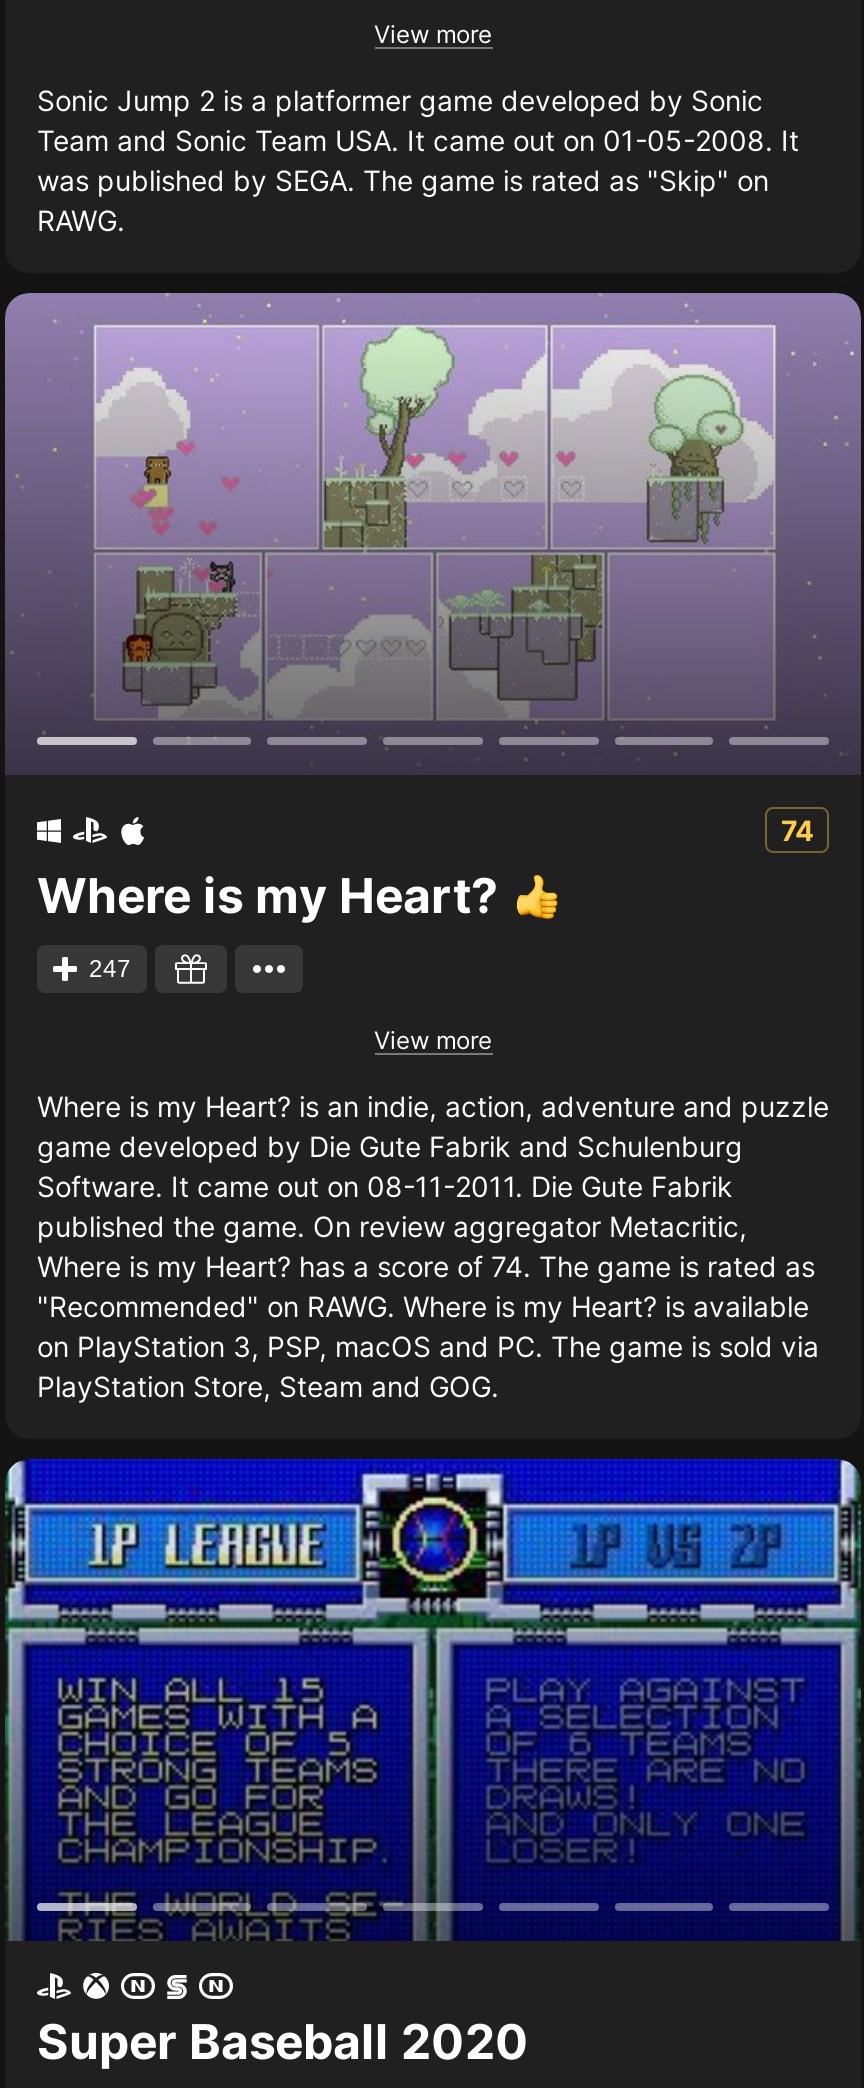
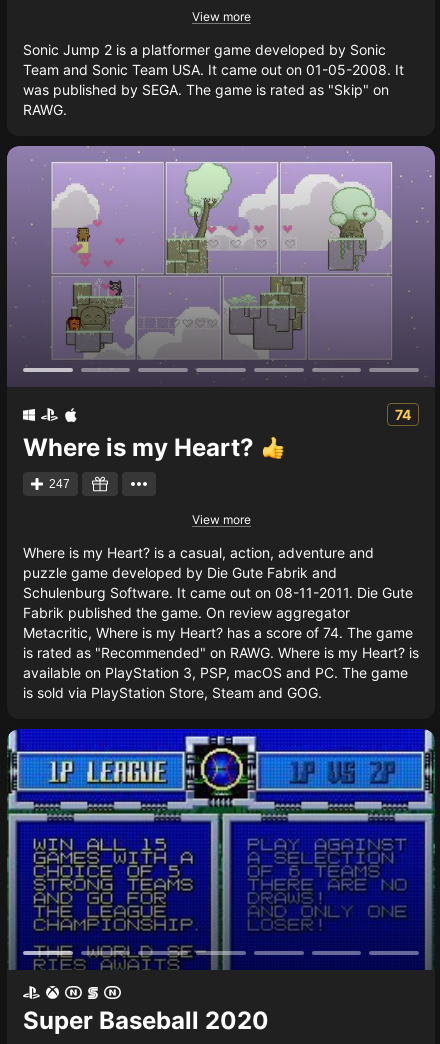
- Where is my Heart? is an indie, action, adventure and puzzle
- game developed by Die Gute Fabrik and Schulenburg
- Software. It came out on 08-11-2011. Die Gute Fabrik
- published the game. On review aggregator Metacritic,
- Where is my Heart? has a score of 74. The game is rated as
- "Recommended" on RAWG. Where is my Heart? is available
- on PlayStation 3, PSP, macOS and PC. The game is sold via
- PlayStation Store, Steam and GOG.
+ Where is my Heart? is a casual, action, adventure and
+ puzzle game developed by Die Gute Fabrik and
+ Schulenburg Software. It came out on 08-11-2011. Die Gute
+ Fabrik published the game. On review aggregator
+ Metacritic, Where is my Heart? has a score of 74. The game
+ is rated as "Recommended" on RAWG. Where is my Heart? is
+ available on PlayStation 3, PSP, macOS and PC. The game
+ is sold via PlayStation Store, Steam and GOG.
